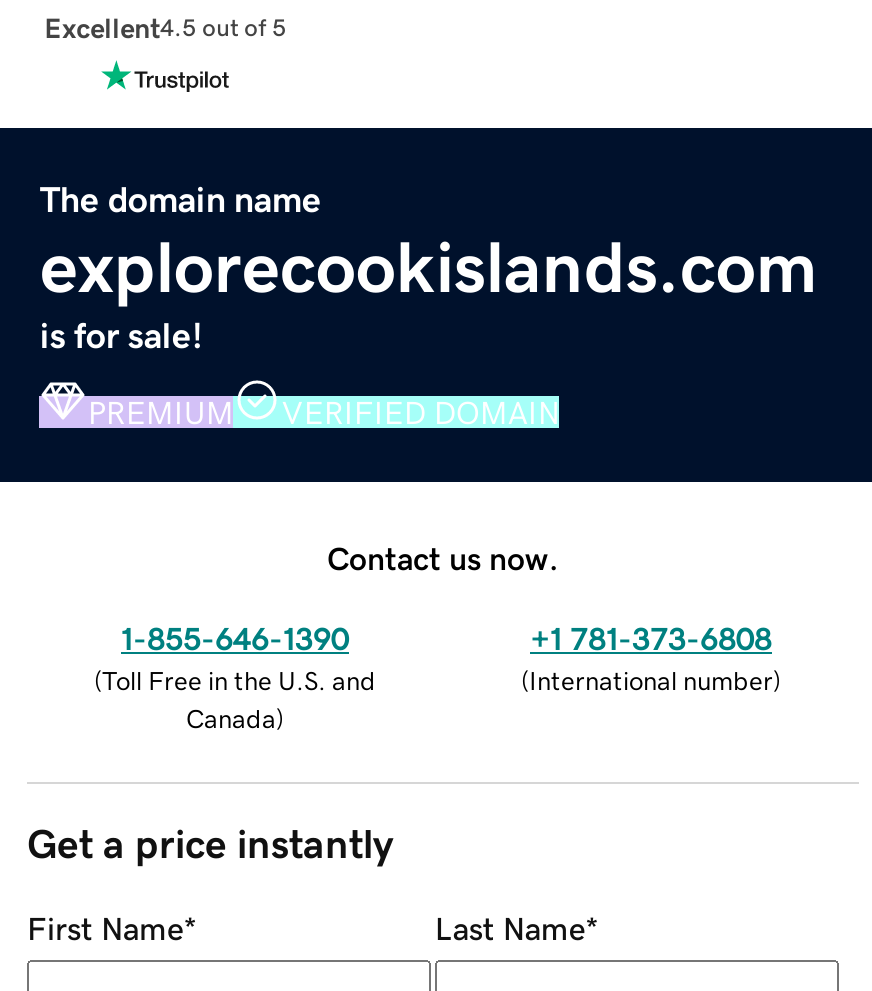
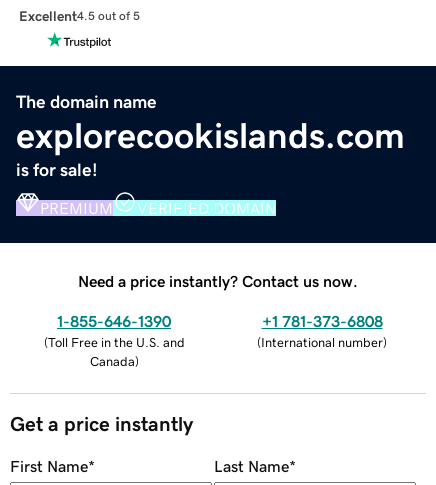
- Contact us now.
+ Need a price instantly? Contact us now.
